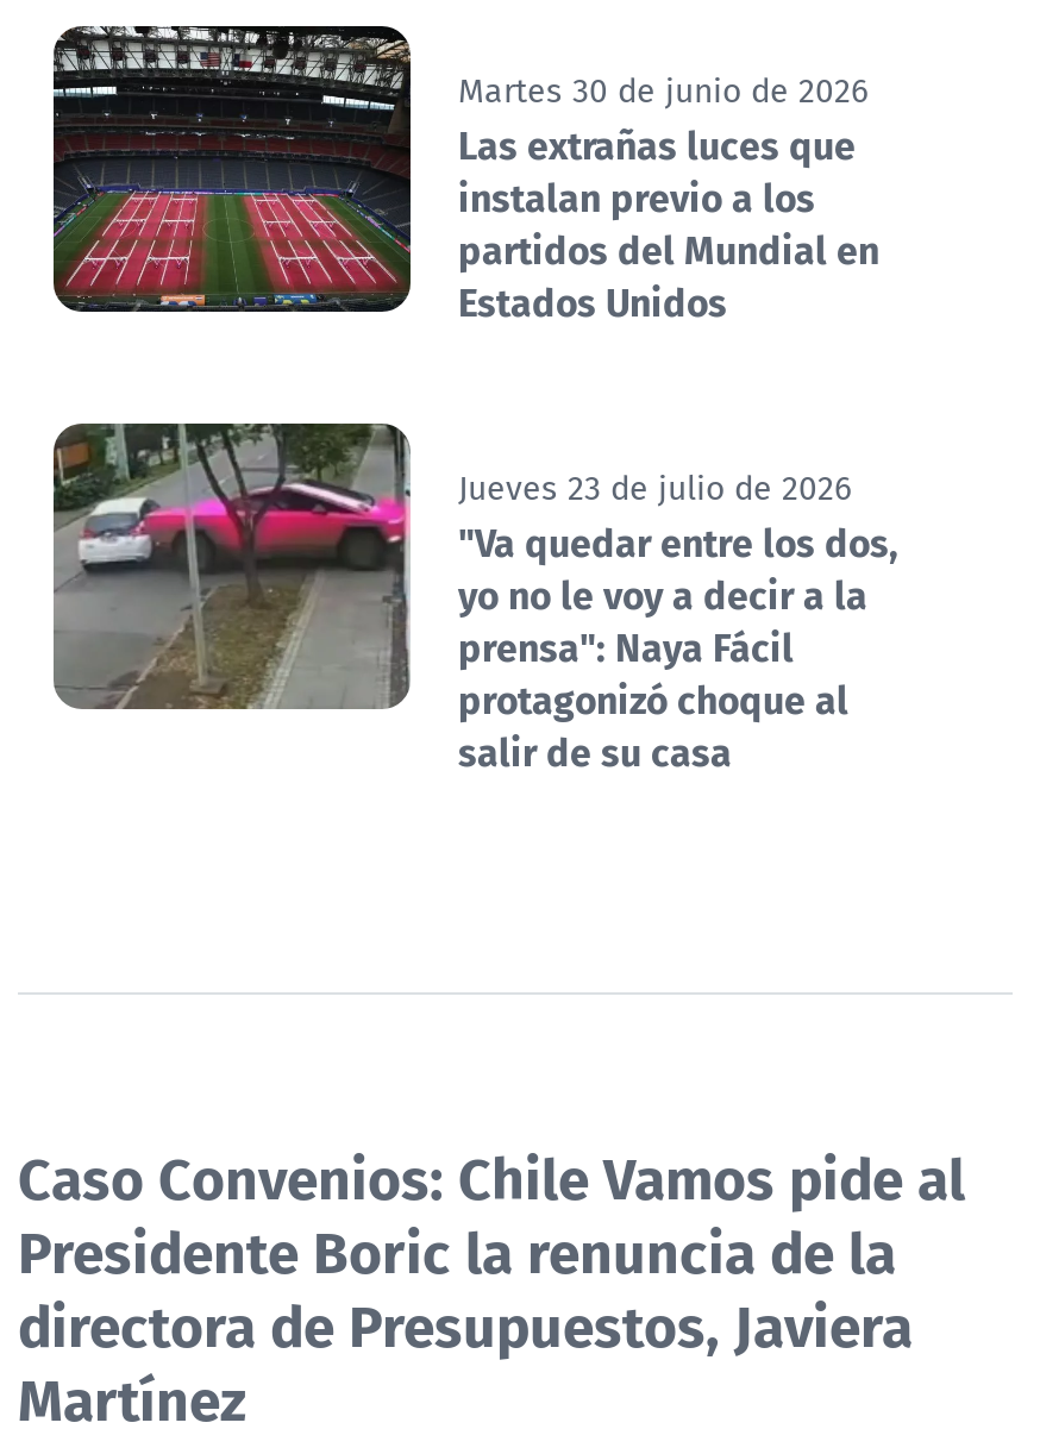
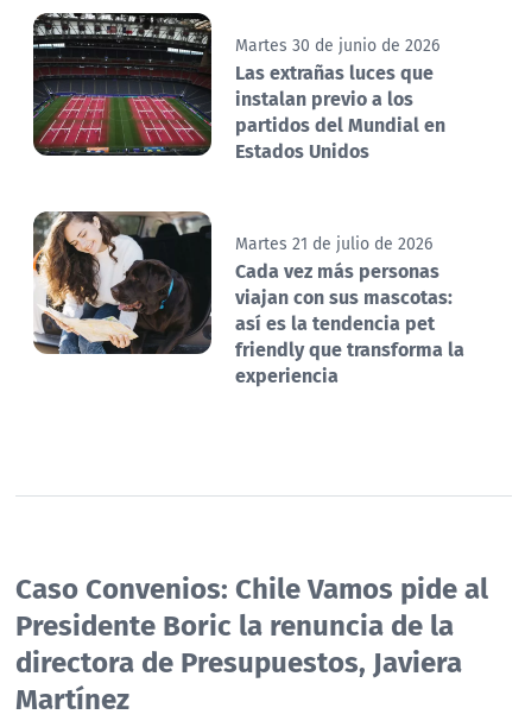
- [image]
- Jueves 23 de julio de 2026
- "Va quedar entre los dos,
- yo no le voy a decir a la
- prensa": Naya Fácil
- protagonizó choque al
- salir de su casa
+ [image]
+ Martes 21 de julio de 2026
+ Cada vez más personas
+ viajan con sus mascotas:
+ así es la tendencia pet
+ friendly que transforma la
+ experiencia
